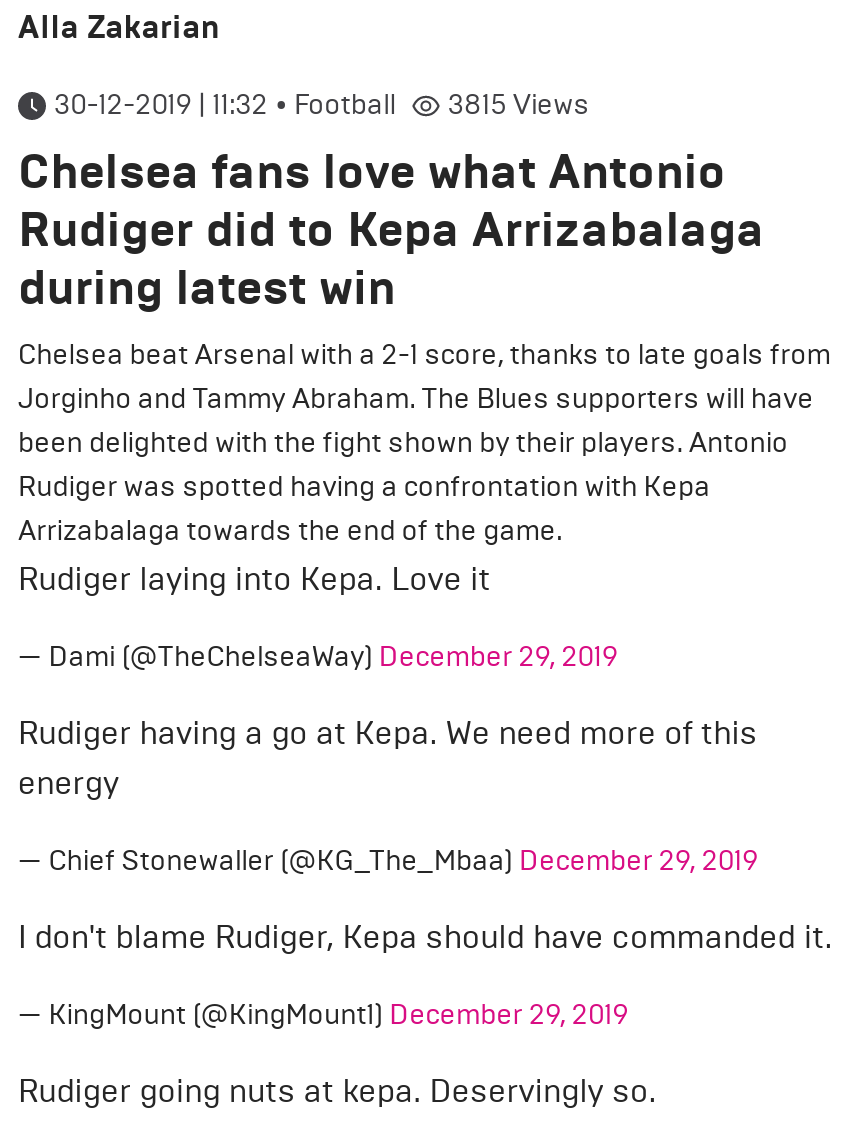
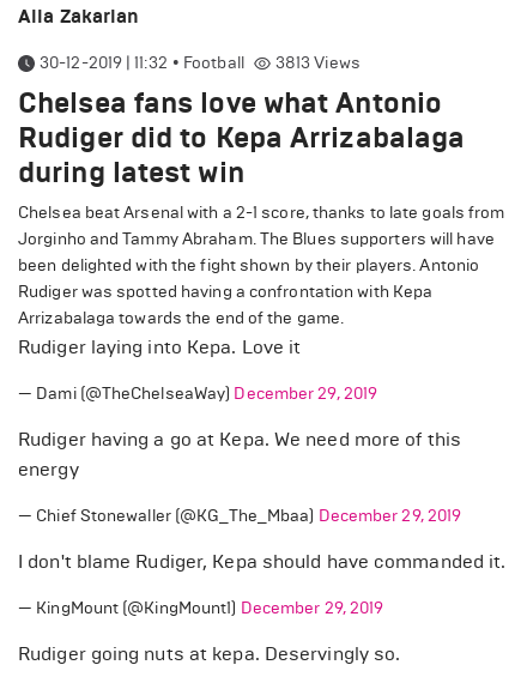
- 3815 Views
+ 3813 Views
